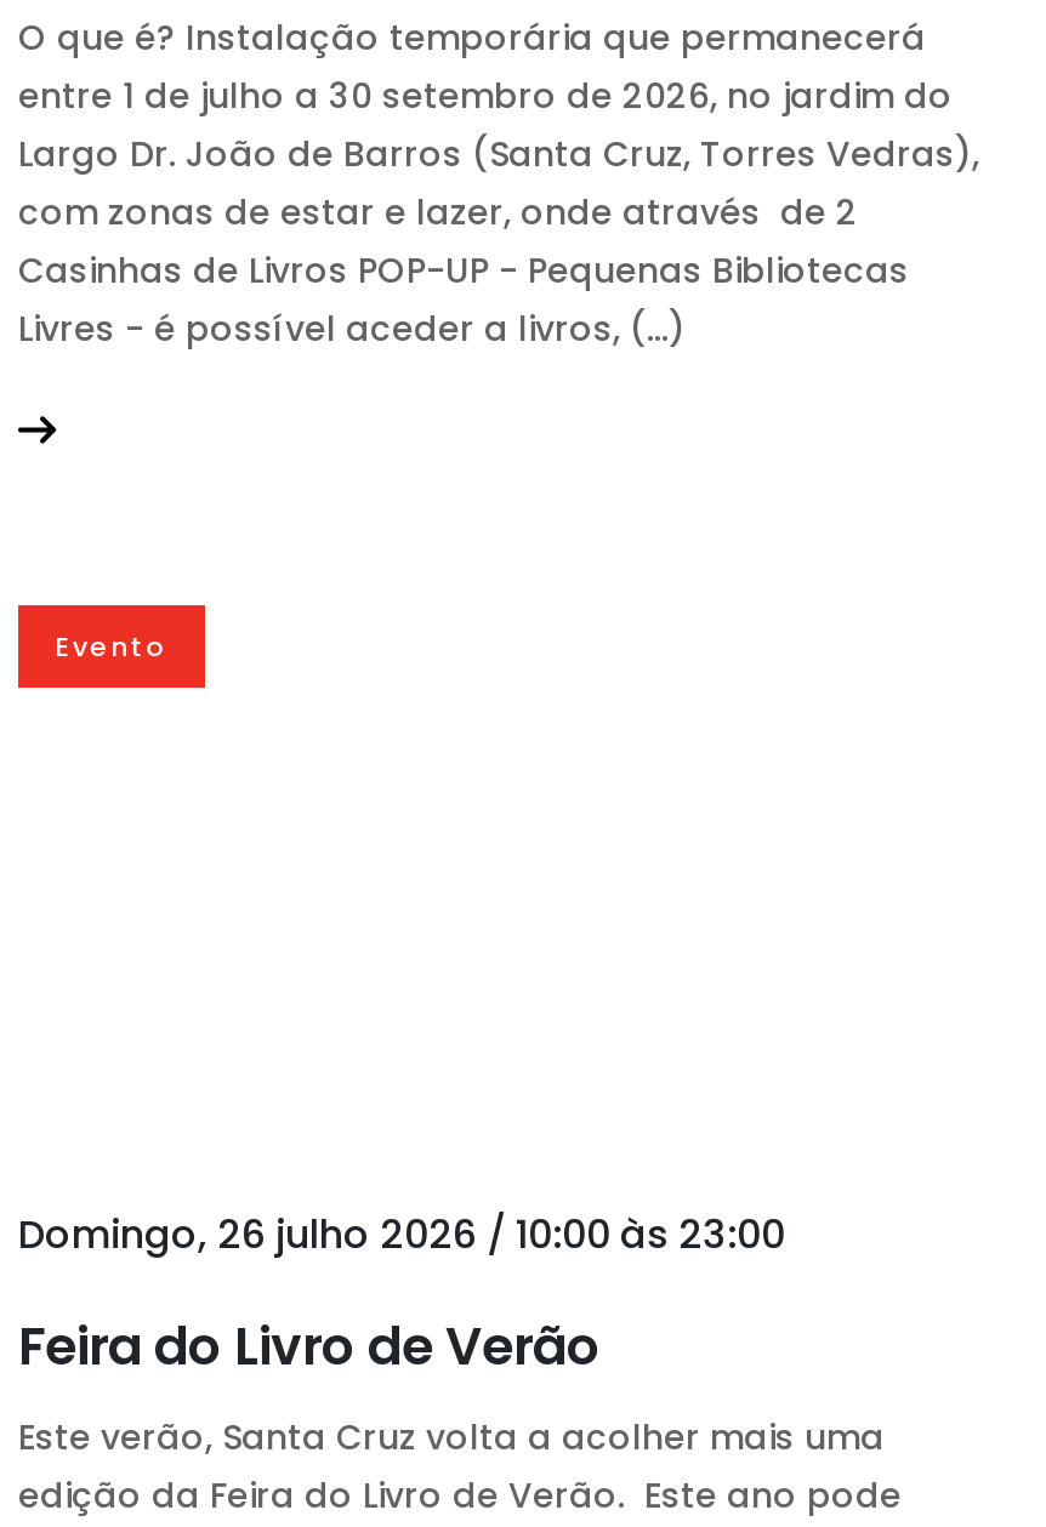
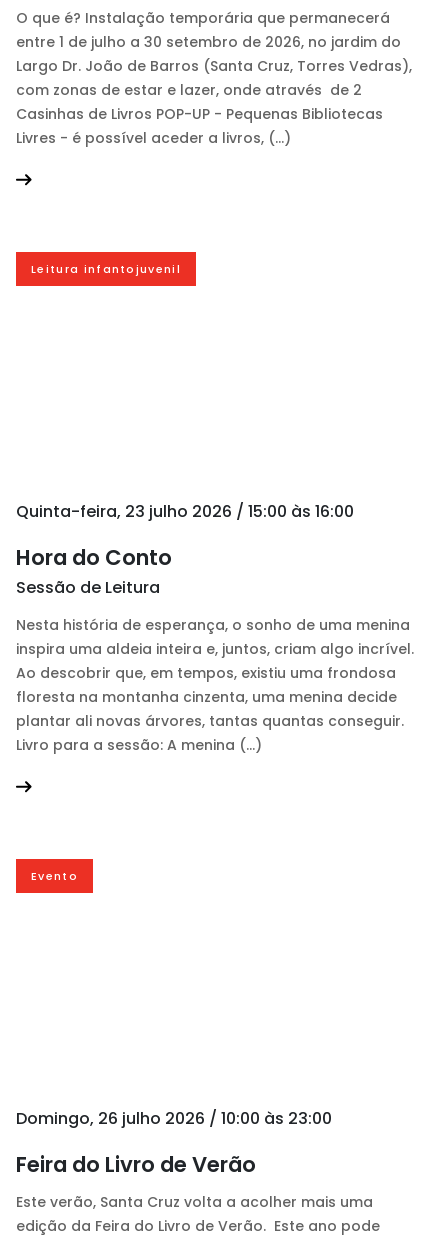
+ Quinta-feira, 23 julho 2026 / 15:00 às 16:00
+ Hora do Conto
+ Sessão de Leitura
+ Nesta história de esperança, o sonho de uma menina
+ inspira uma aldeia inteira e, juntos, criam algo incrível.
+ Ao descobrir que, em tempos, existiu uma frondosa
+ floresta na montanha cinzenta, uma menina decide
+ plantar ali novas árvores, tantas quantas conseguir.
+ Livro para a sessão: A menina (...)

+ Leitura infantojuvenil
